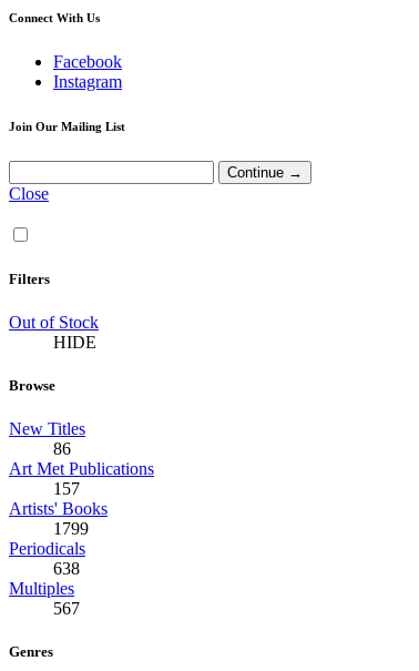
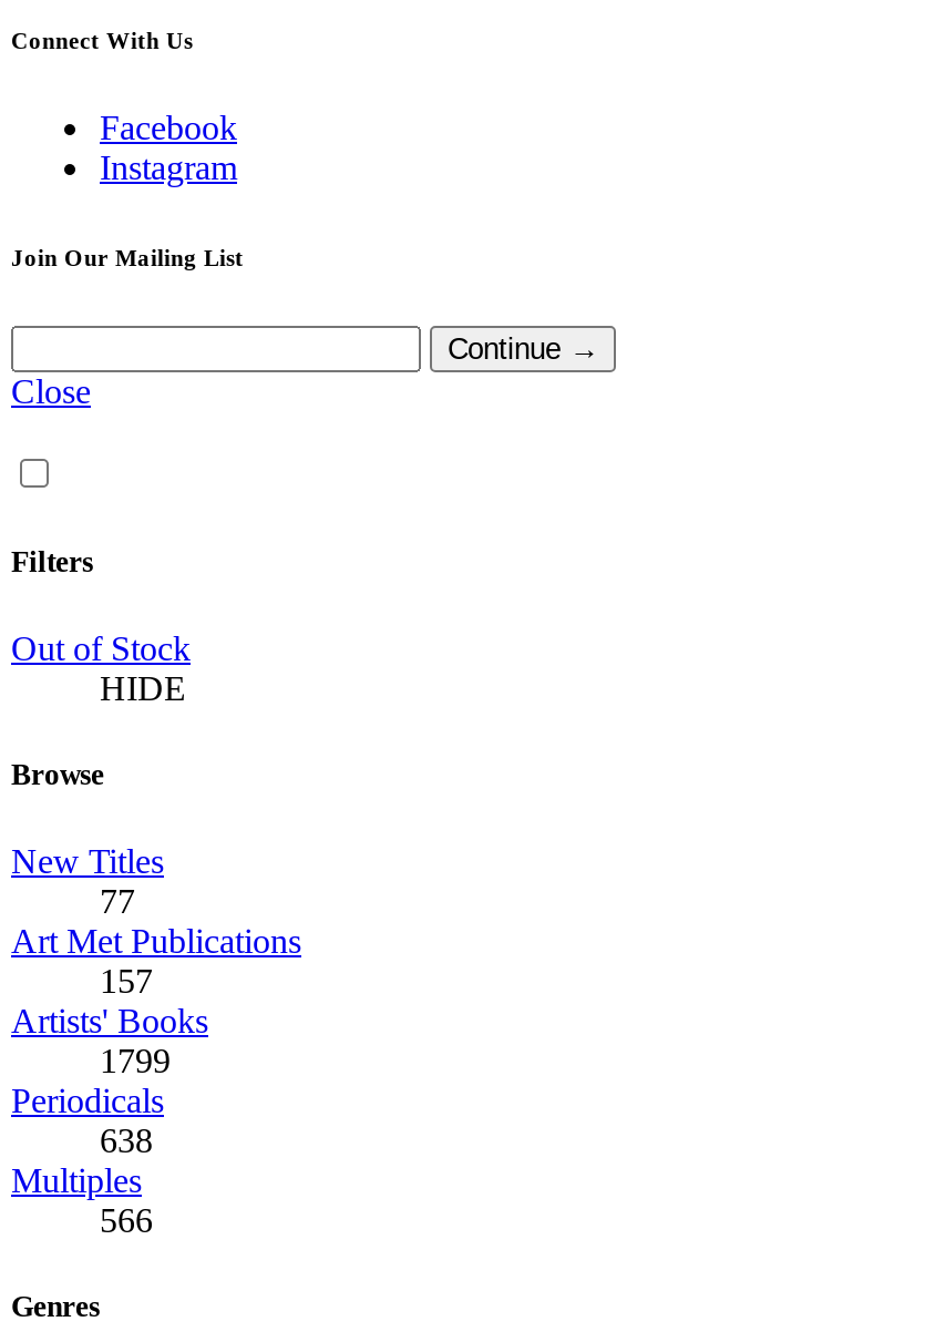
- 86
+ 77

- 567
+ 566
